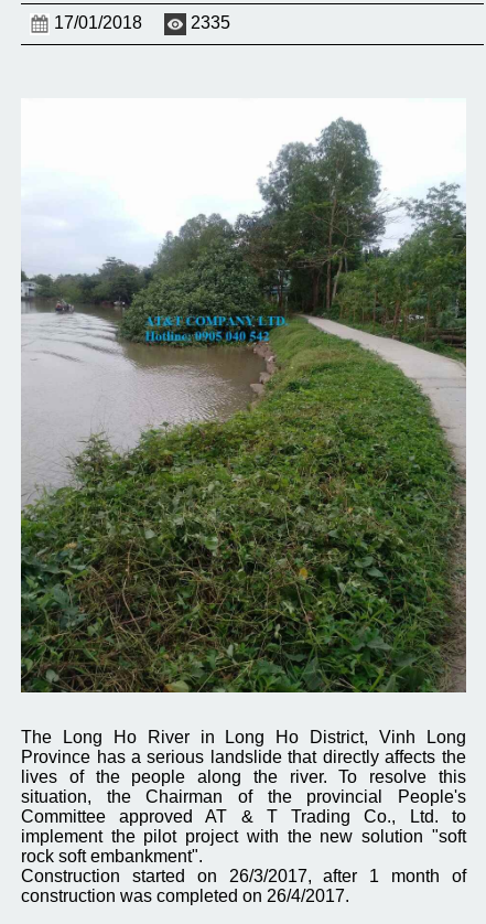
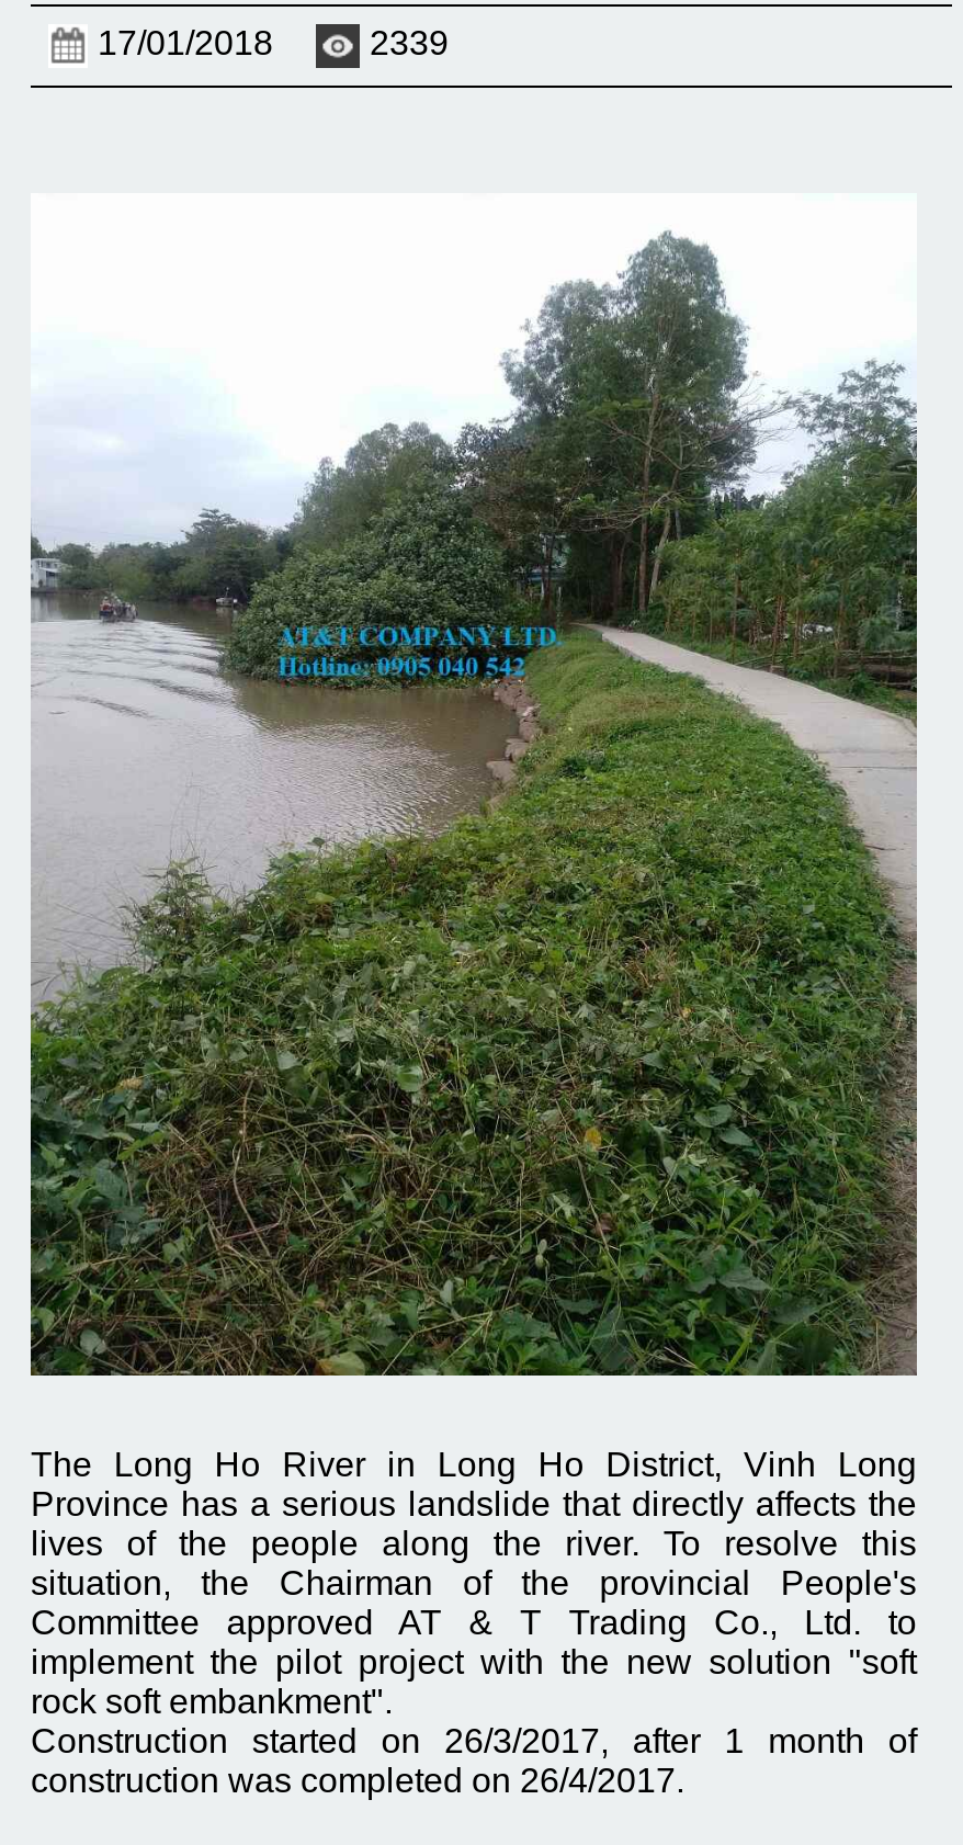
- 2335
+ 2339
